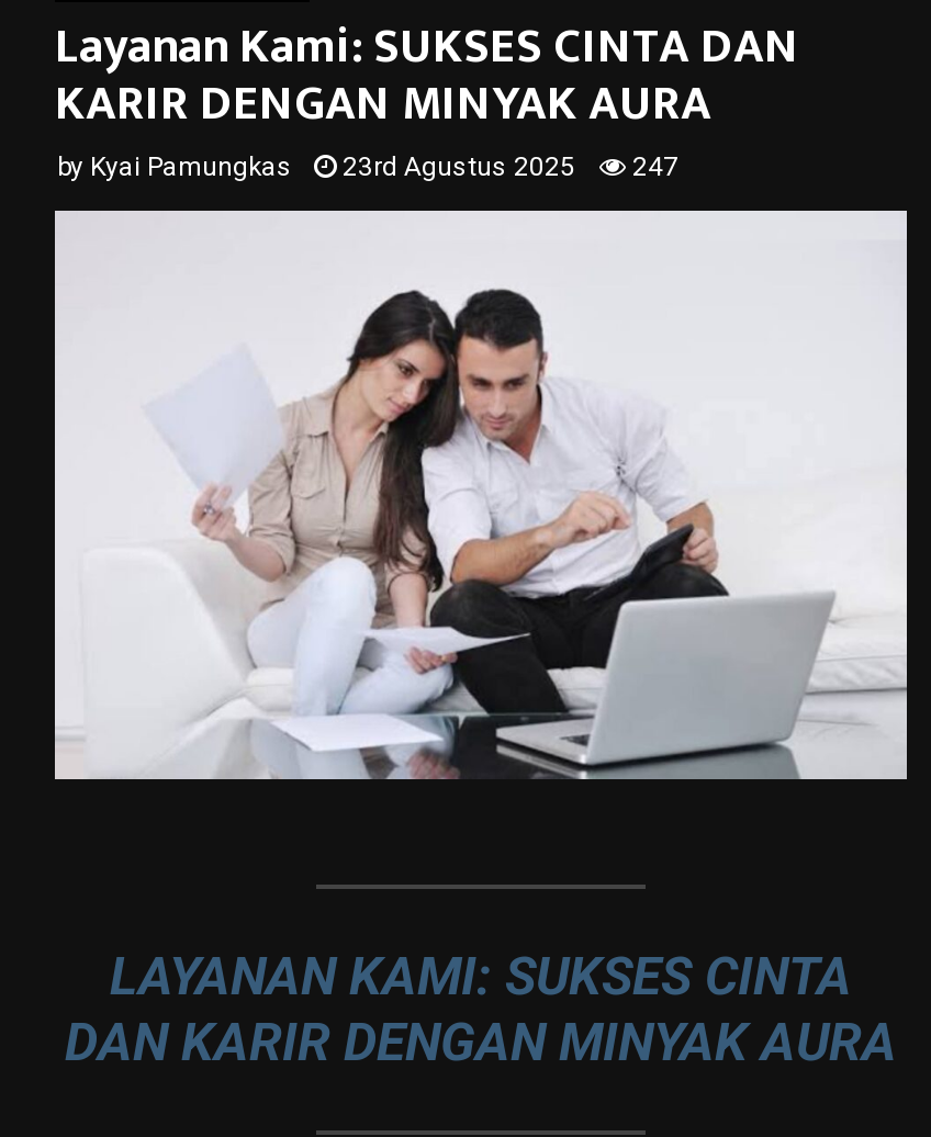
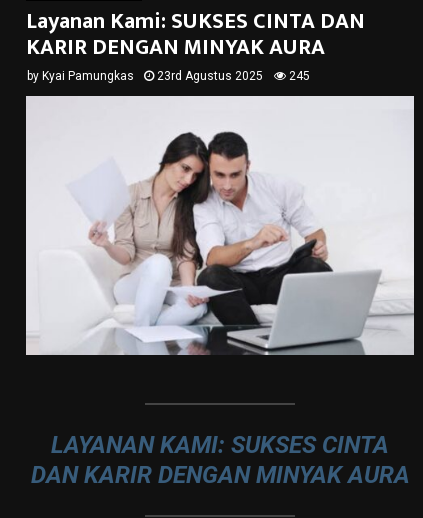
- by Kyai Pamungkas 23rd Agustus 2025 247
+ by Kyai Pamungkas 23rd Agustus 2025 245
